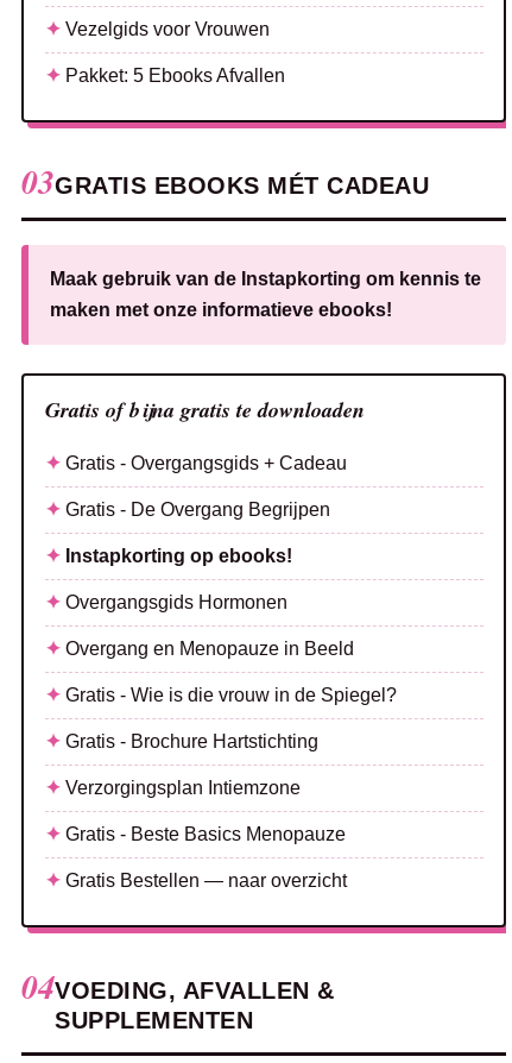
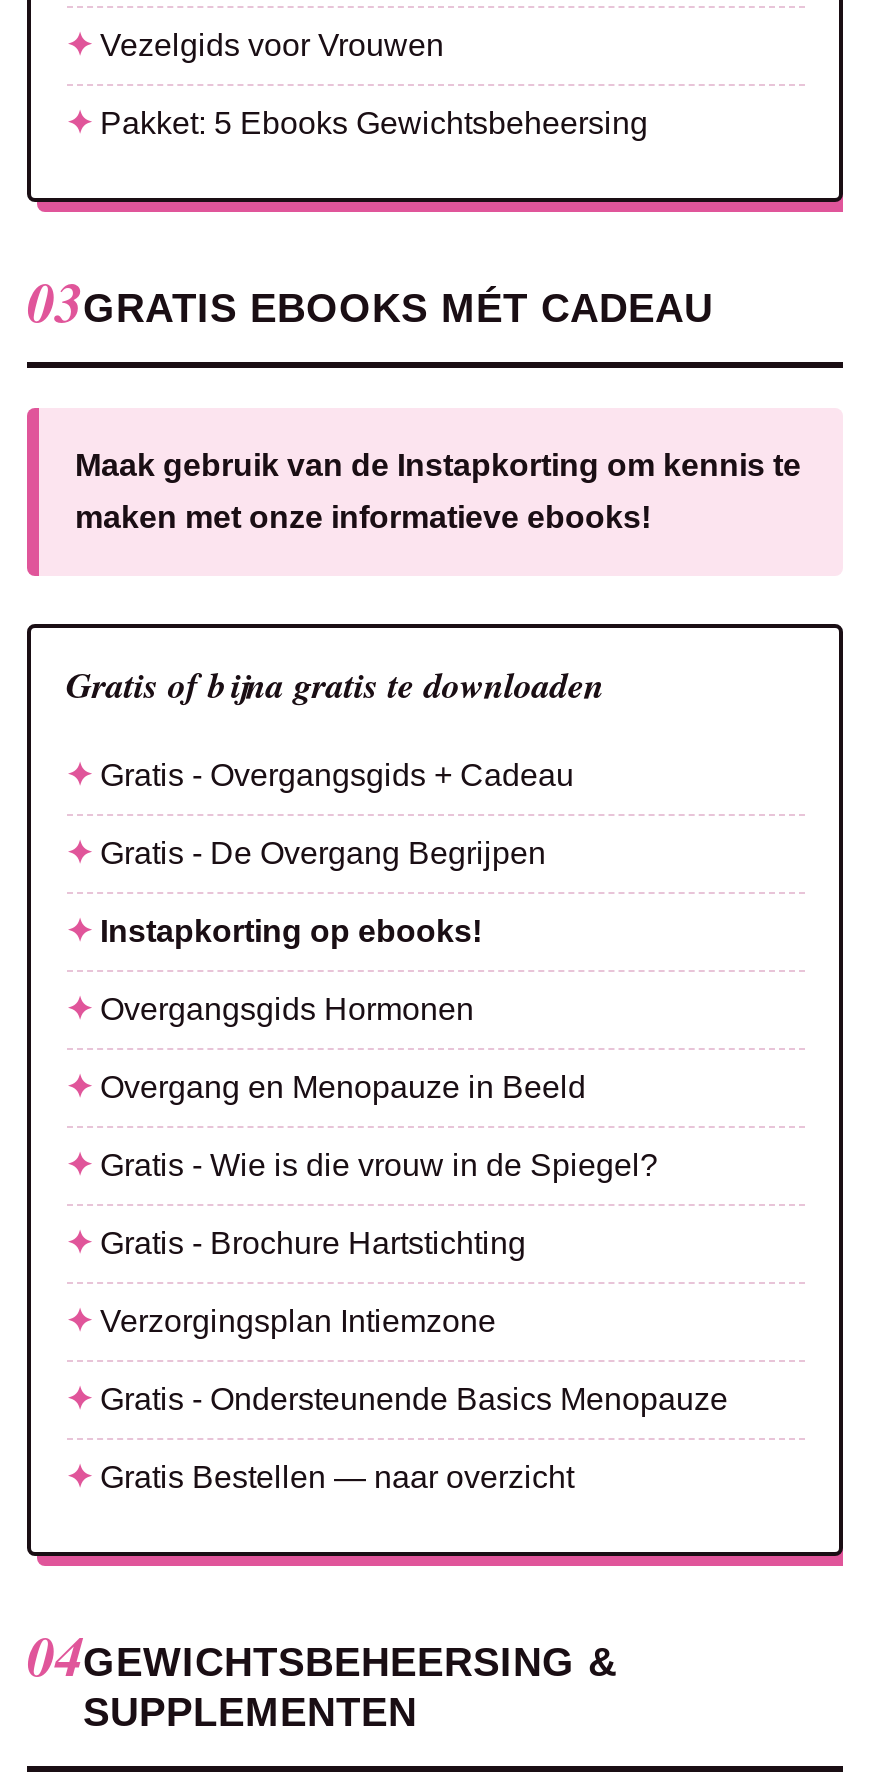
- Pakket: 5 Ebooks Afvallen
+ Pakket: 5 Ebooks Gewichtsbeheersing

- Gratis - Beste Basics Menopauze
+ Gratis - Ondersteunende Basics Menopauze

- 04VOEDING, AFVALLEN &
+ 04GEWICHTSBEHEERSING &
